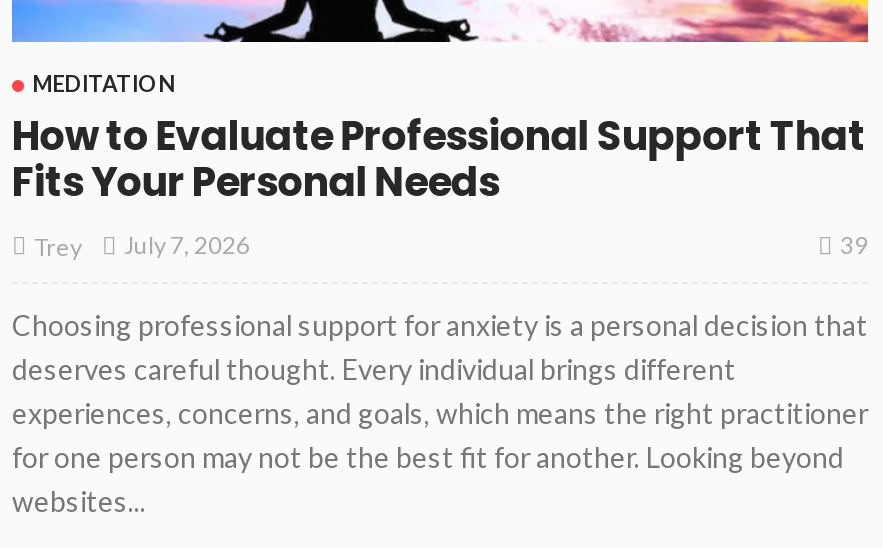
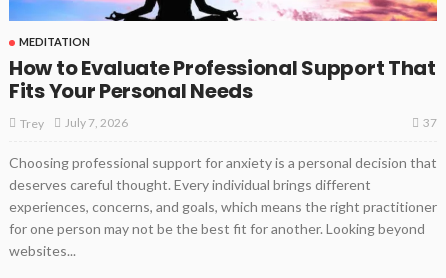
- 39
+ 37
